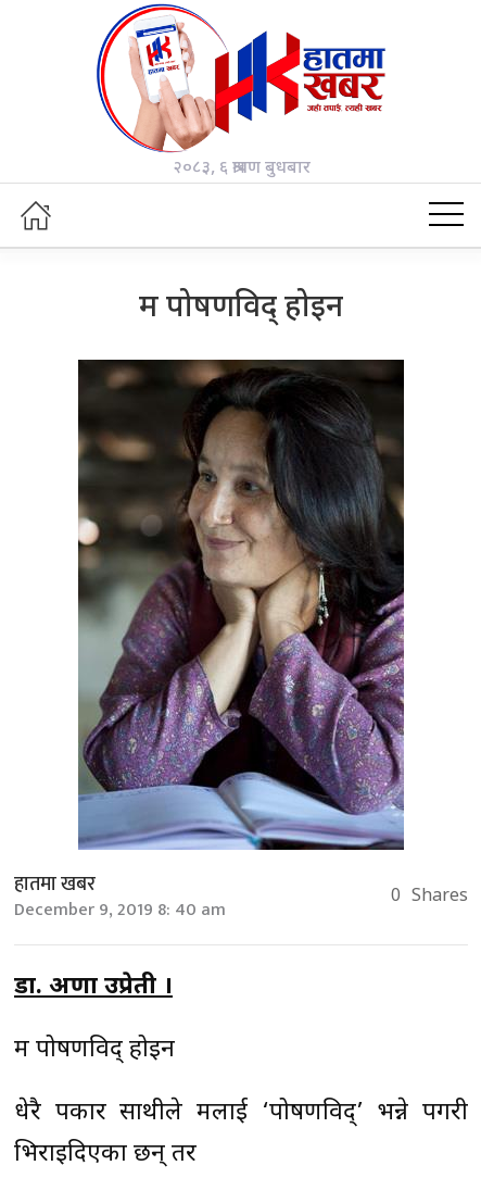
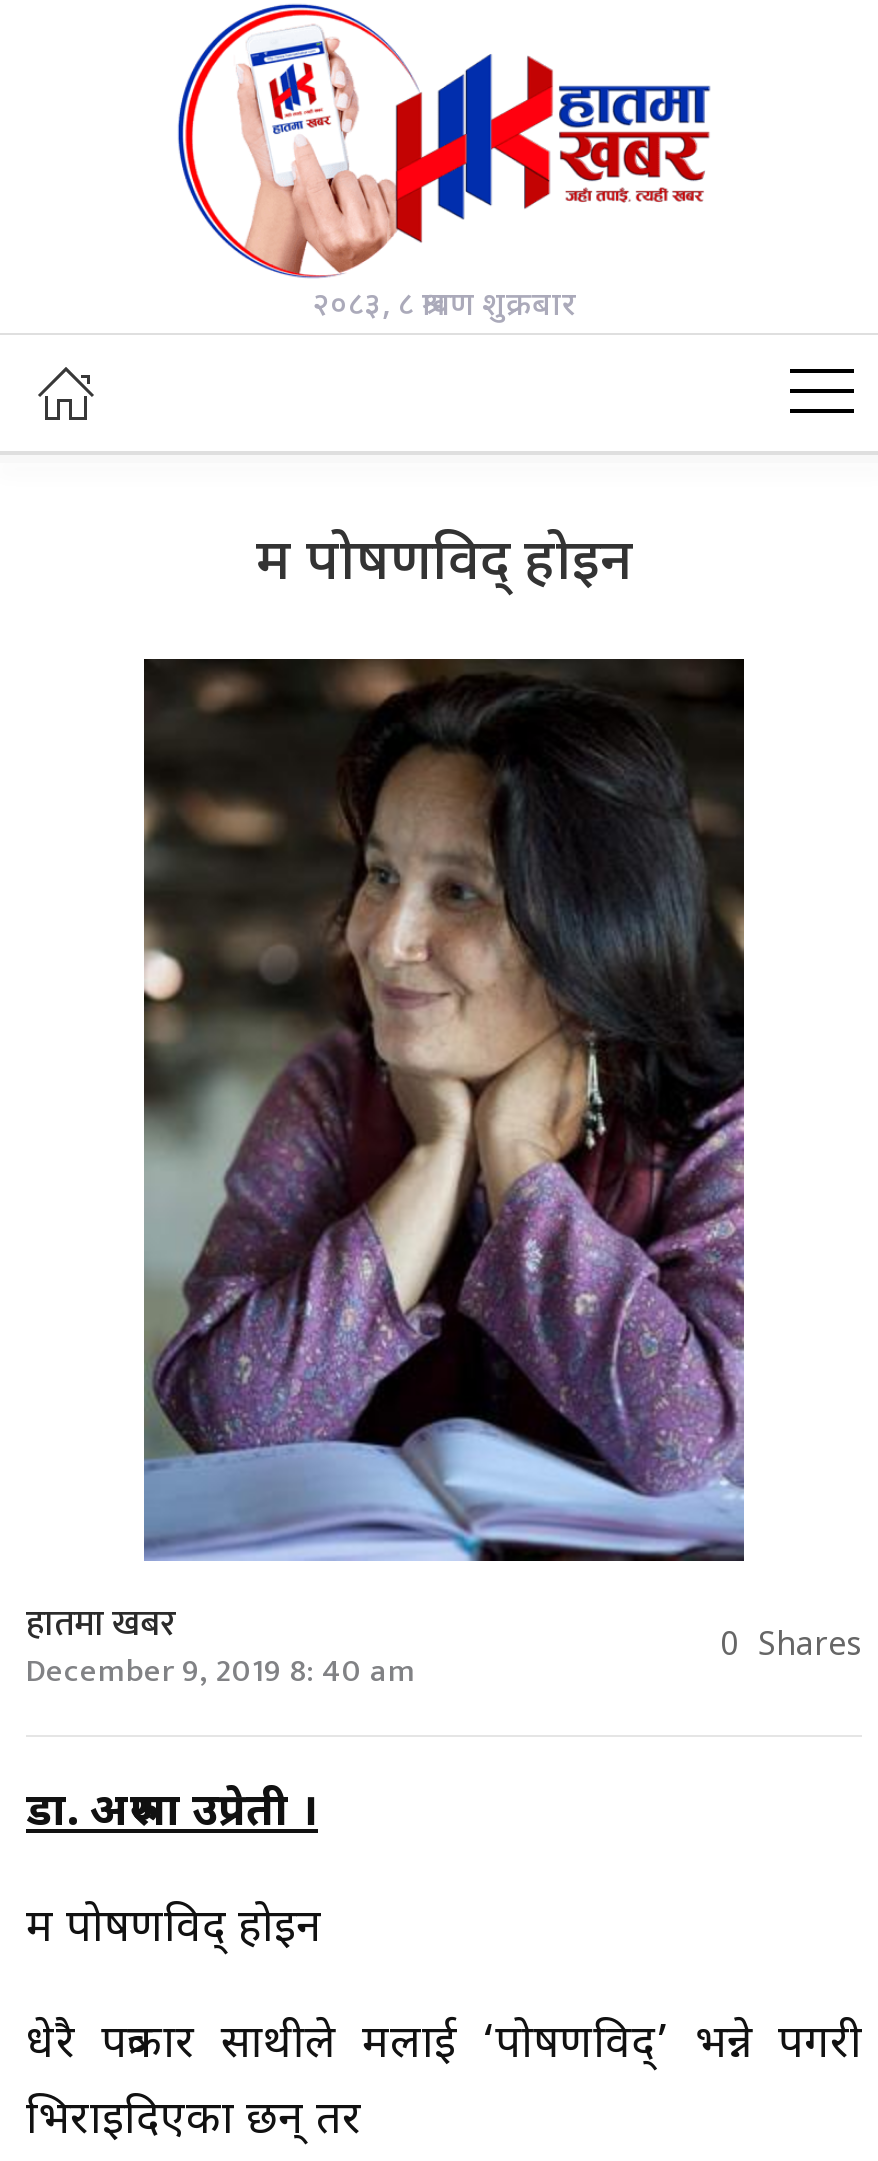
- २०८३, ६ श्रावण बुधबार
+ २०८३, ८ श्रावण शुक्रबार
